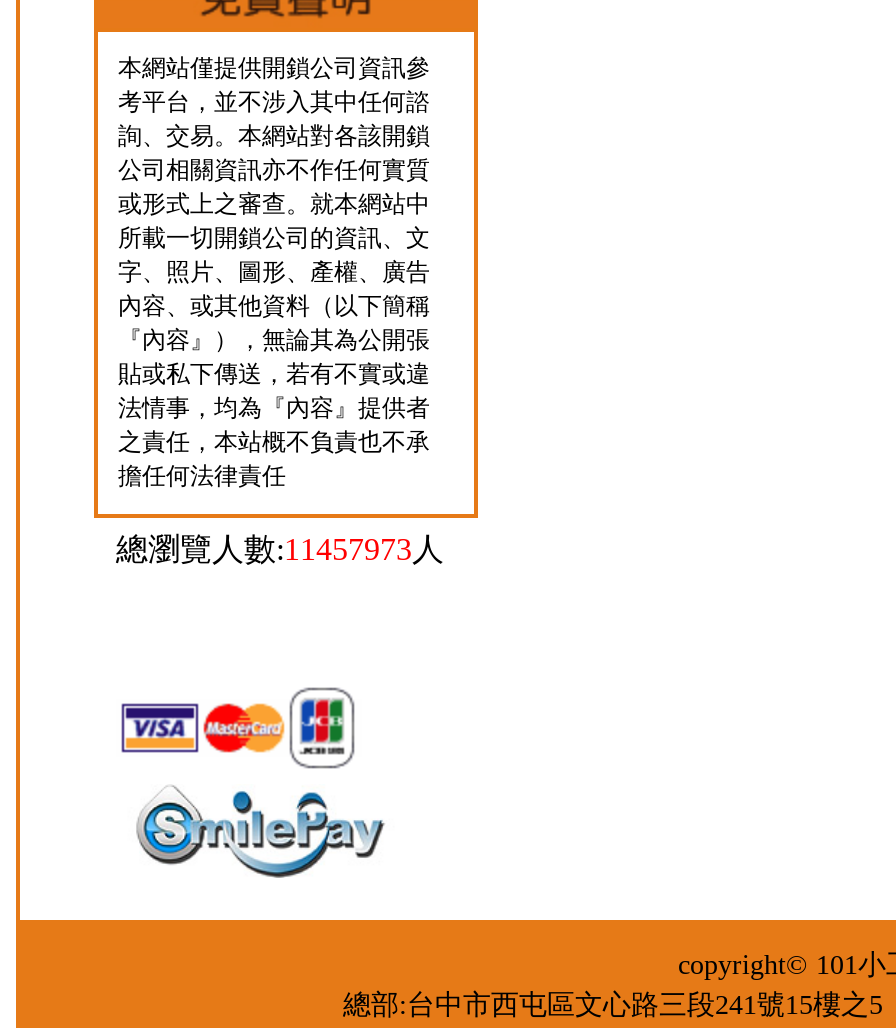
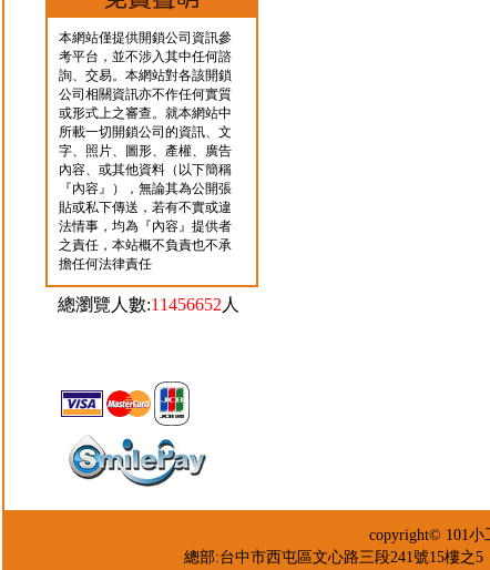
- 總瀏覽人數:11457973人
+ 總瀏覽人數:11456652人
